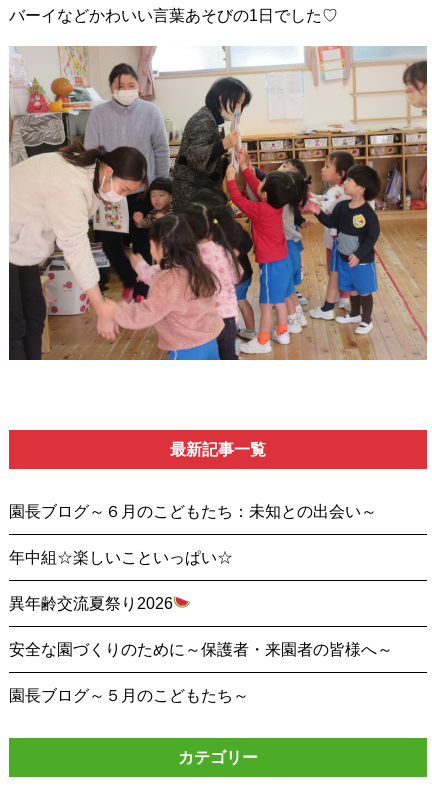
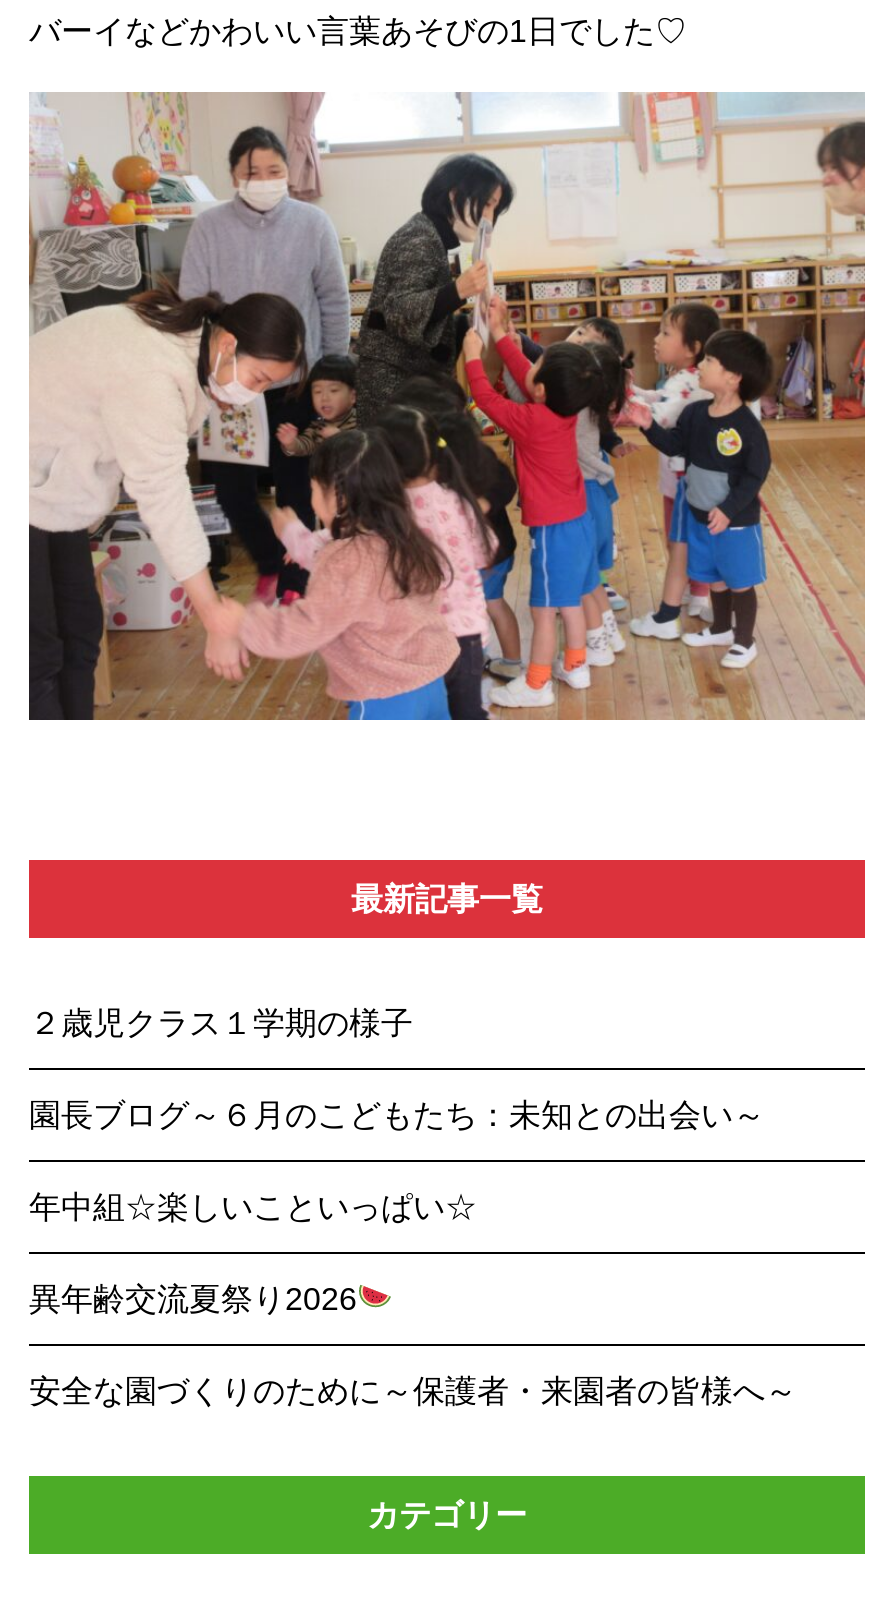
+ ２歳児クラス１学期の様子

moved down: 園長ブログ～６月のこどもたち：未知との出会い～ | 異年齢交流夏祭り2026 | 安全な園づくりのために～保護者・来園者の皆様へ～

- 園長ブログ～５月のこどもたち～
